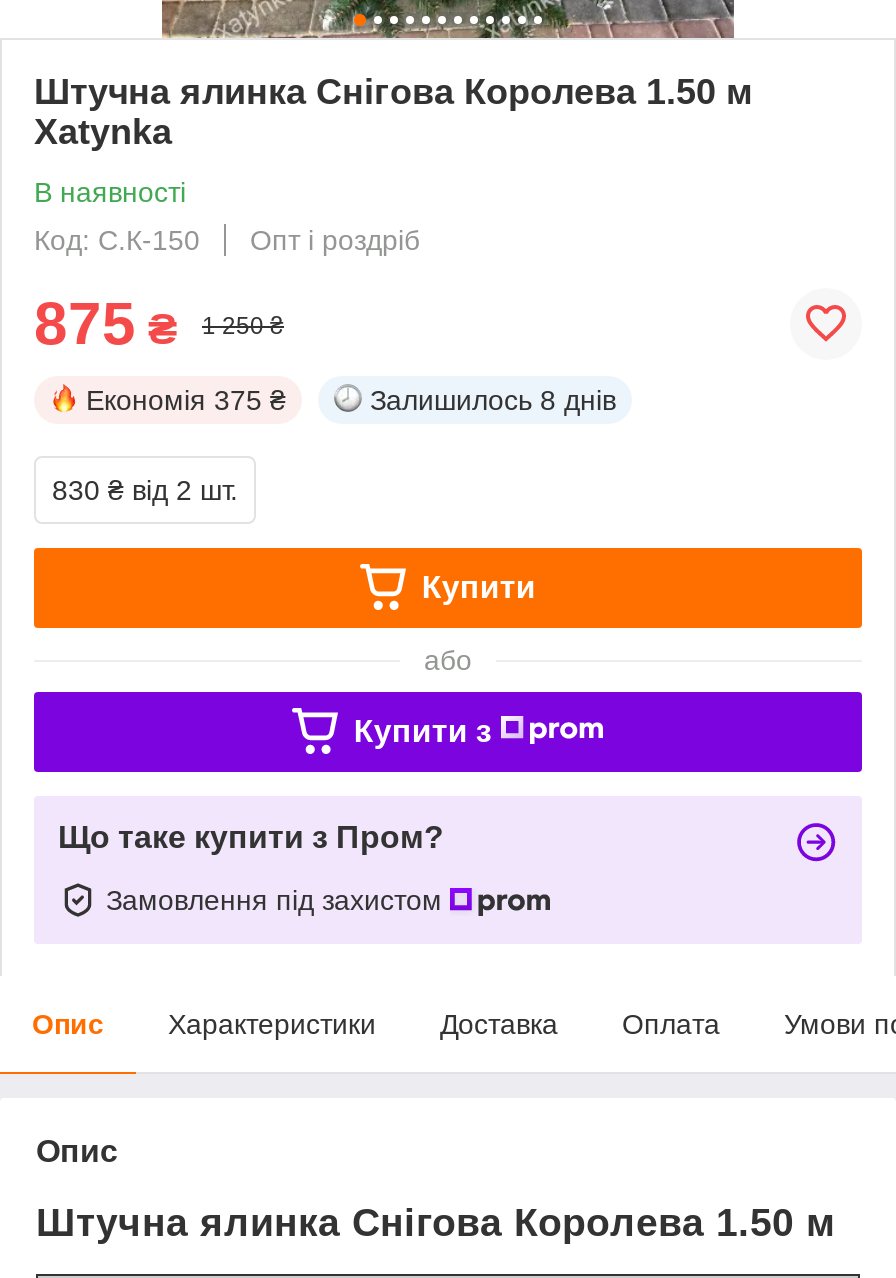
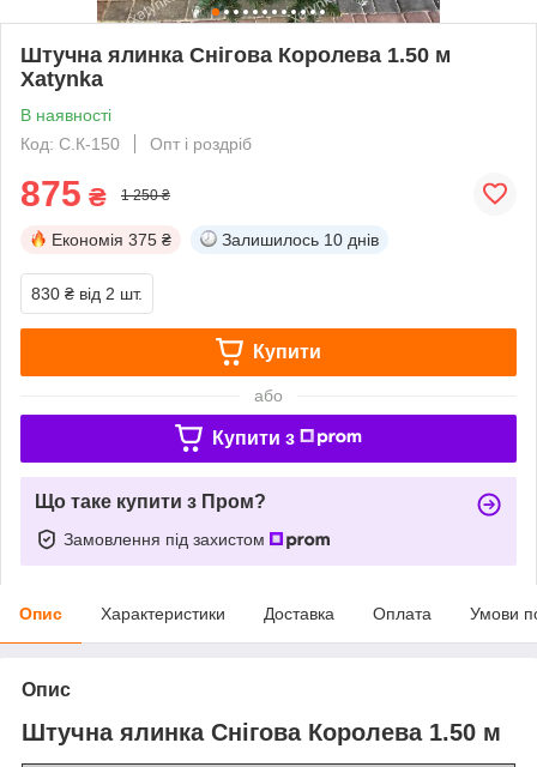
- Залишилось 8 днів
+ Залишилось 10 днів
